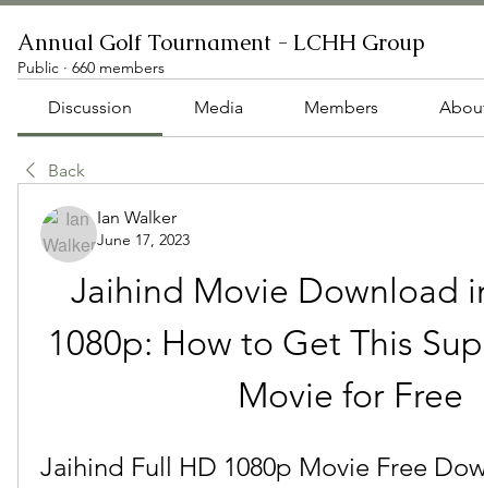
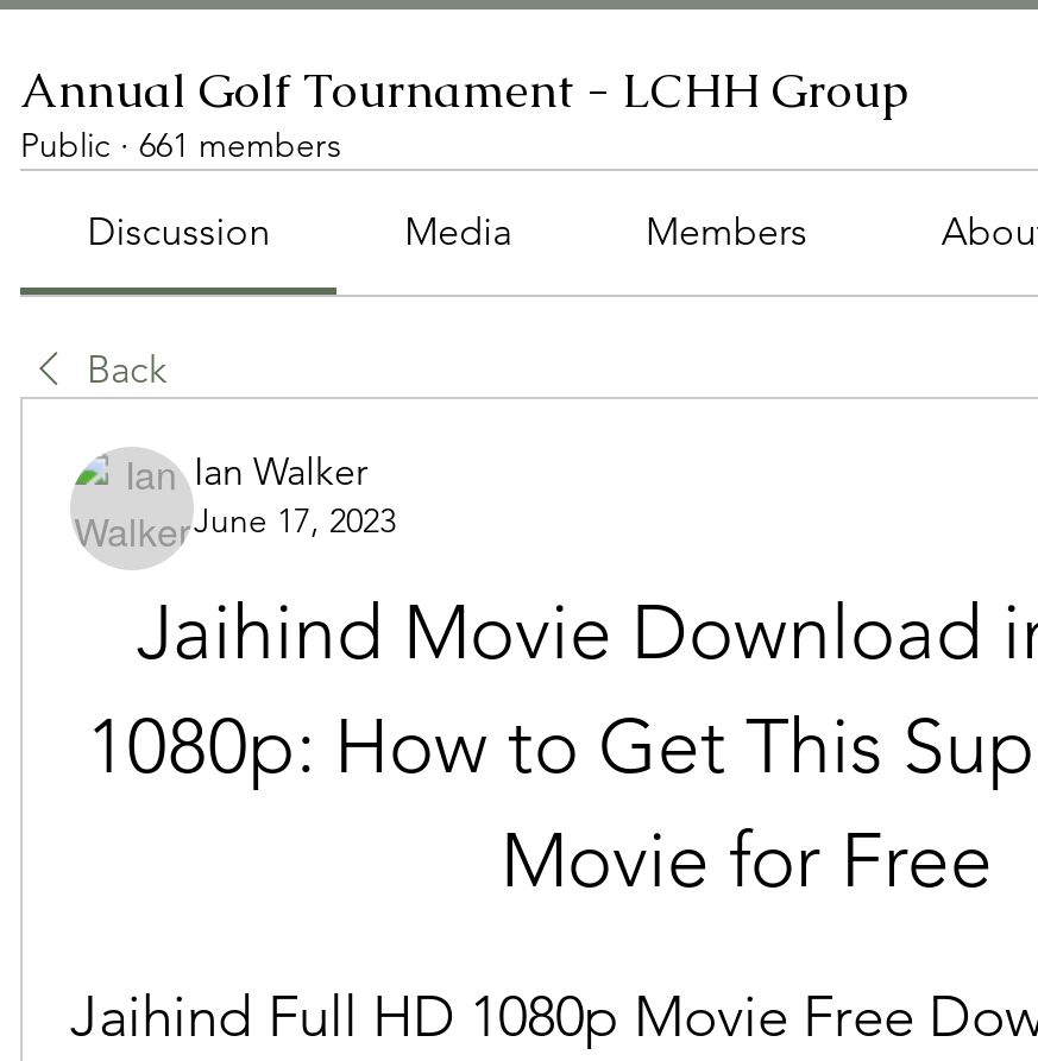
- Public · 660 members
+ Public · 661 members
